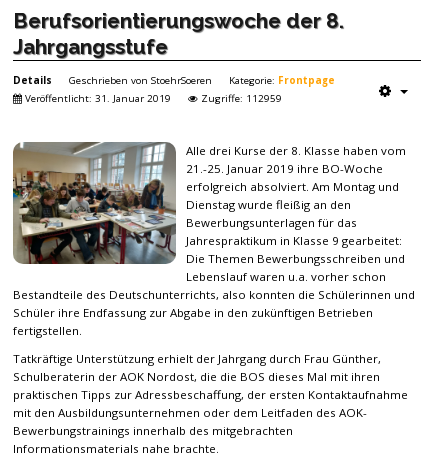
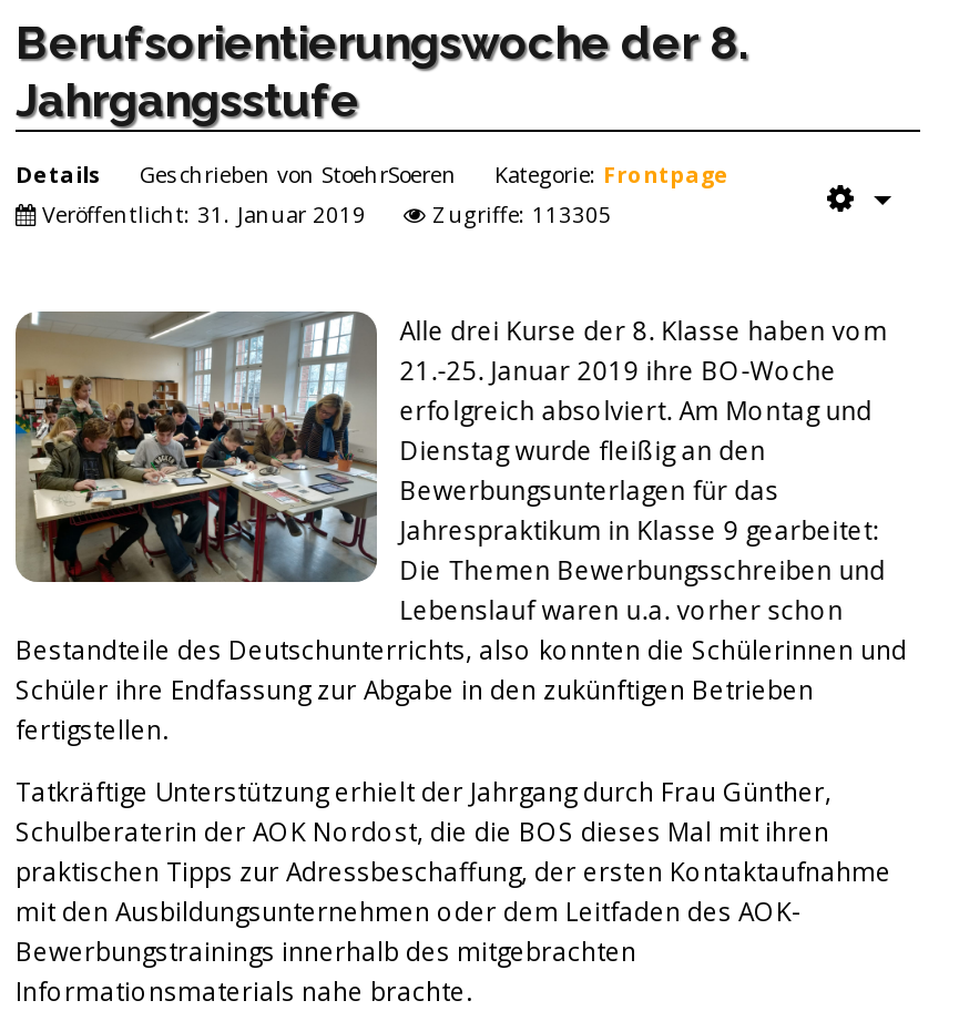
- Zugriffe: 112959
+ Zugriffe: 113305
